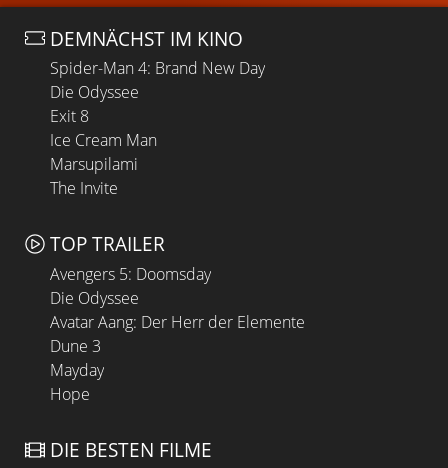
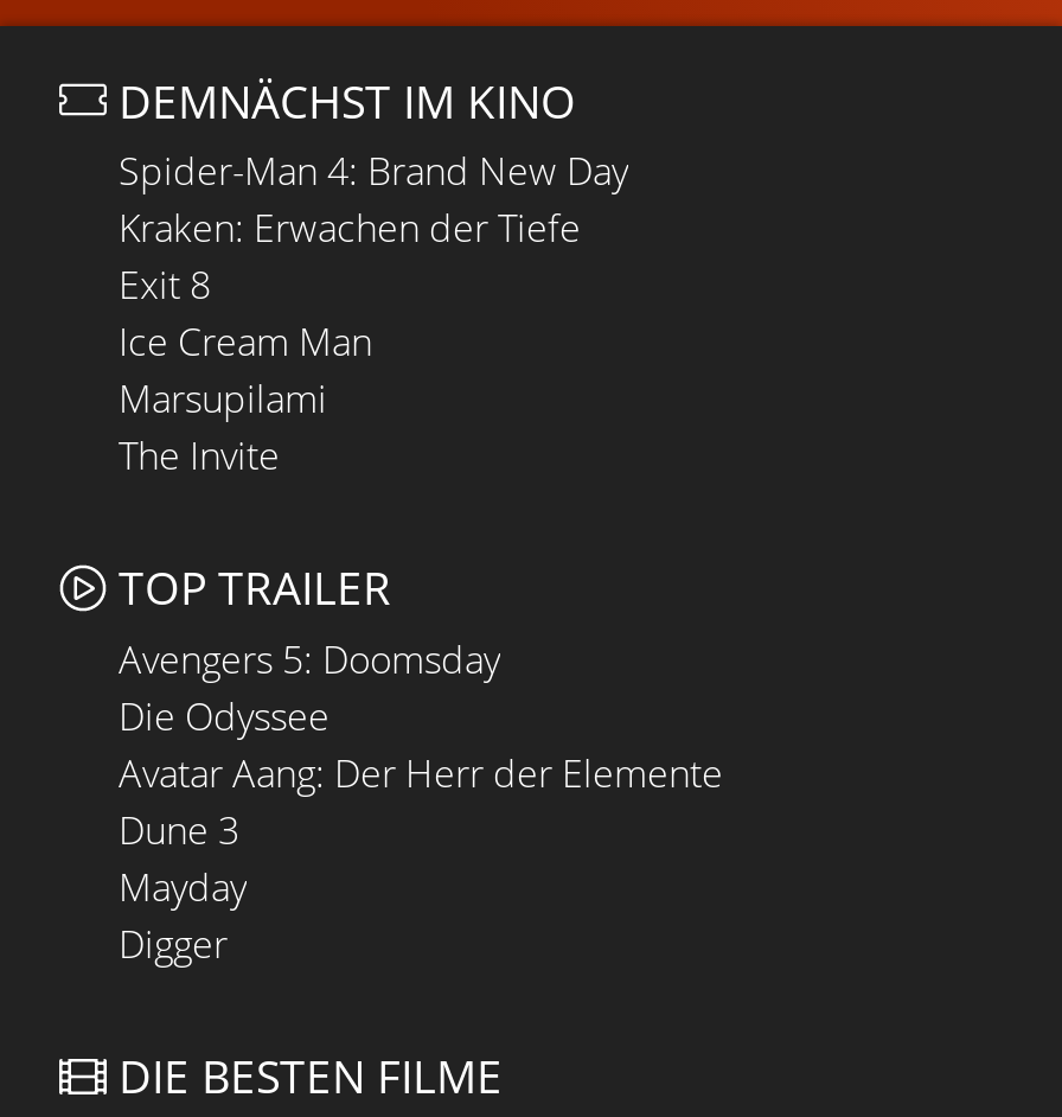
- Die Odyssee
+ Kraken: Erwachen der Tiefe

- Hope
+ Digger
